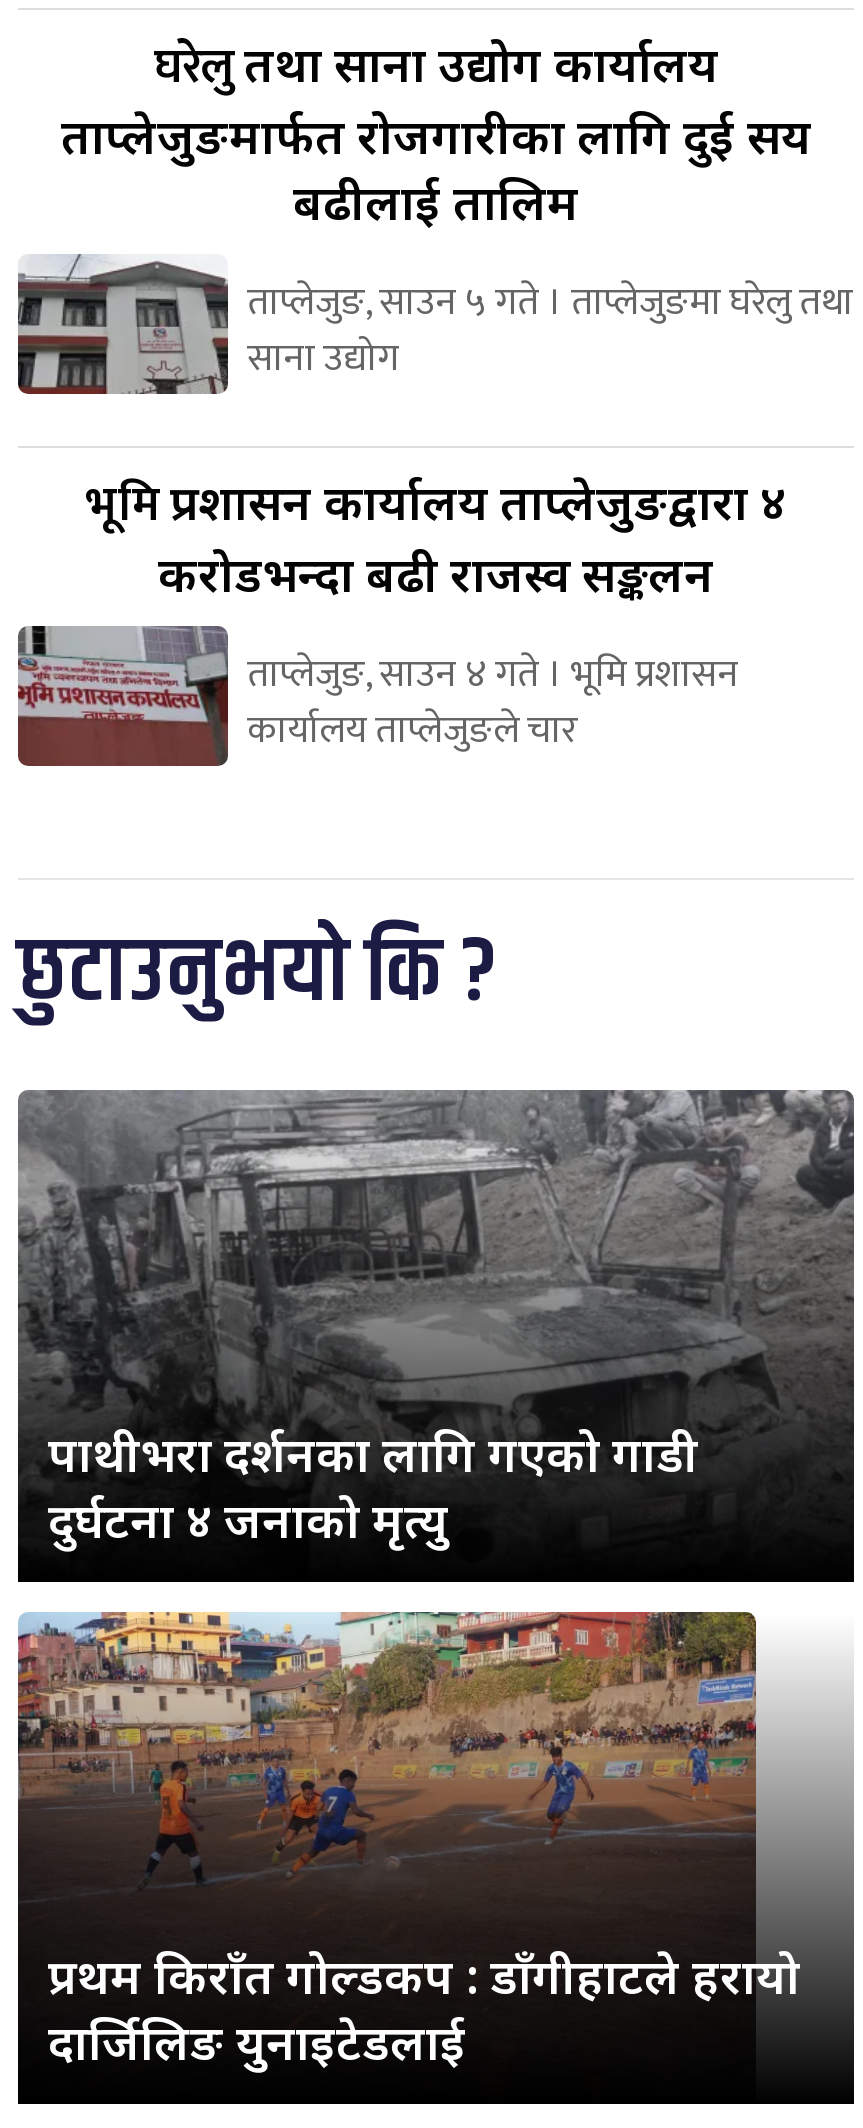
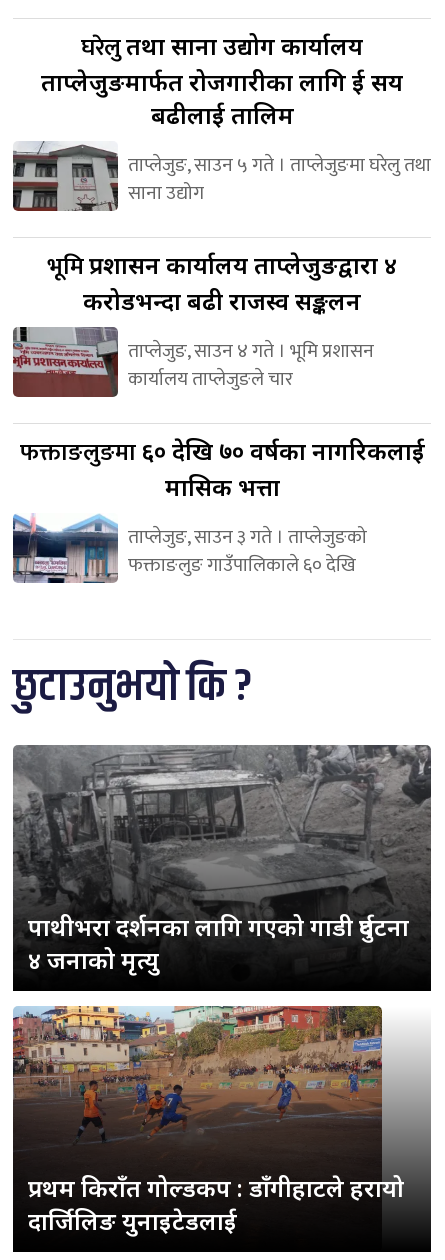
+ [image]
+ फक्ताङलुङमा ६० देखि ७० वर्षका नागरिकलाई
+ मासिक भत्ता
+ ताप्लेजुङ, साउन ३ गते । ताप्लेजुङको
+ फक्ताङलुङ गाउँपालिकाले ६० देखि
